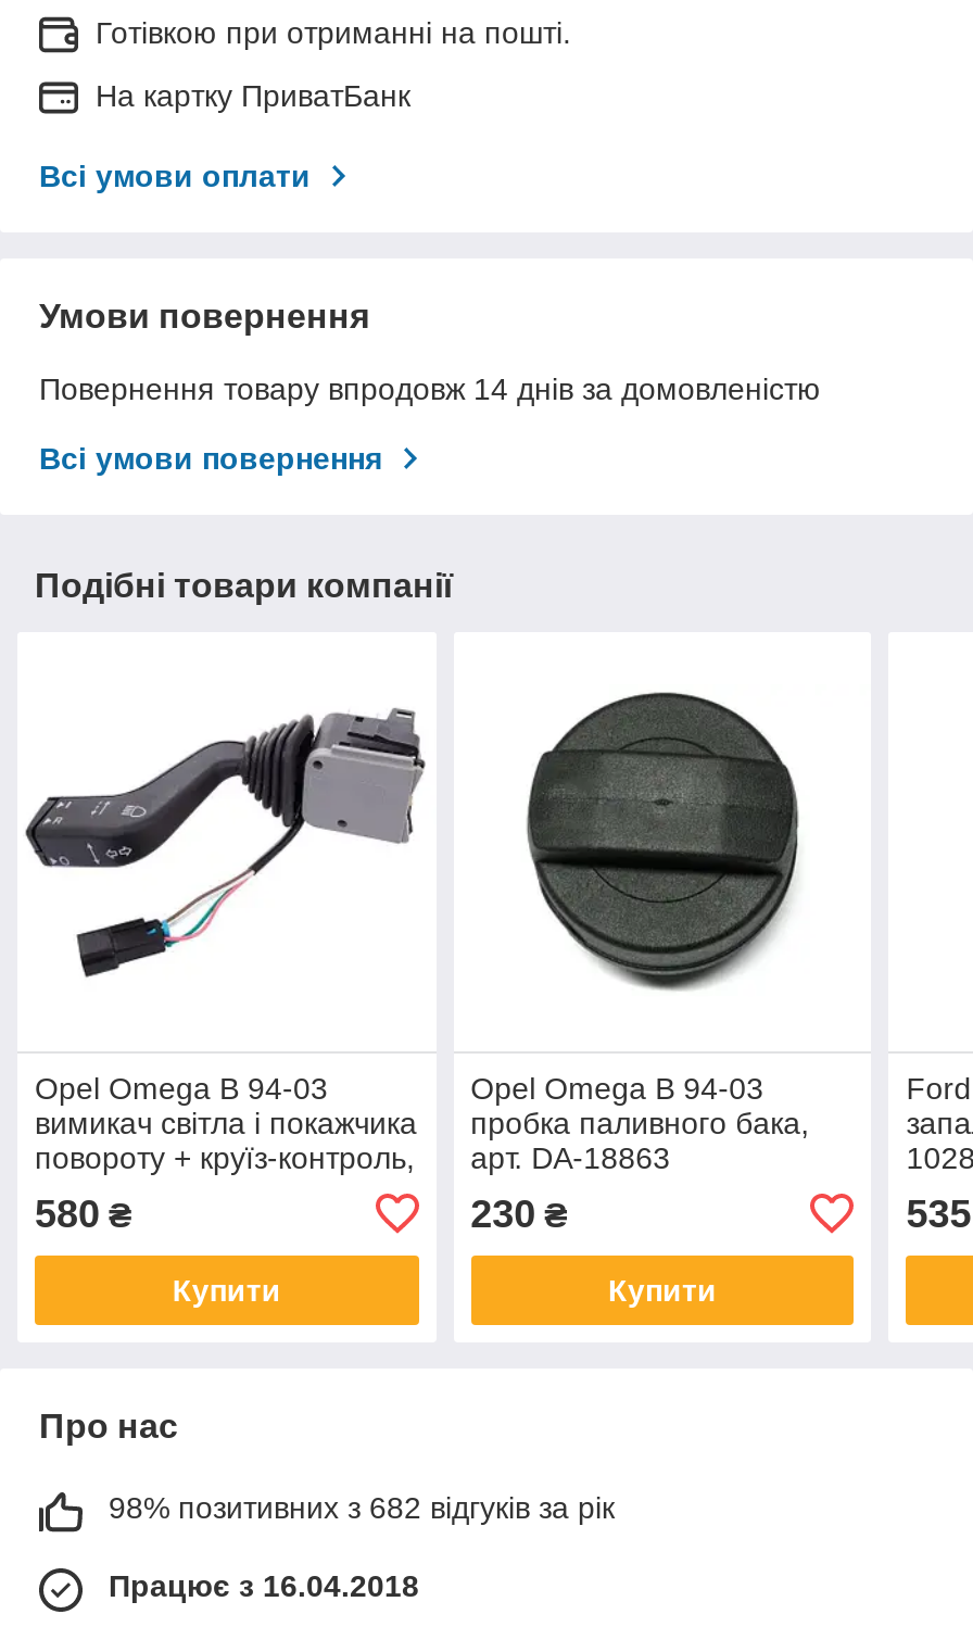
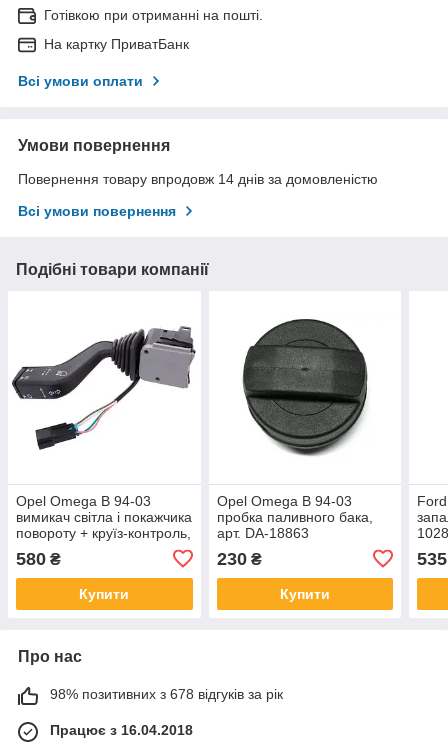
- 98% позитивних з 682 відгуків за рік
+ 98% позитивних з 678 відгуків за рік
